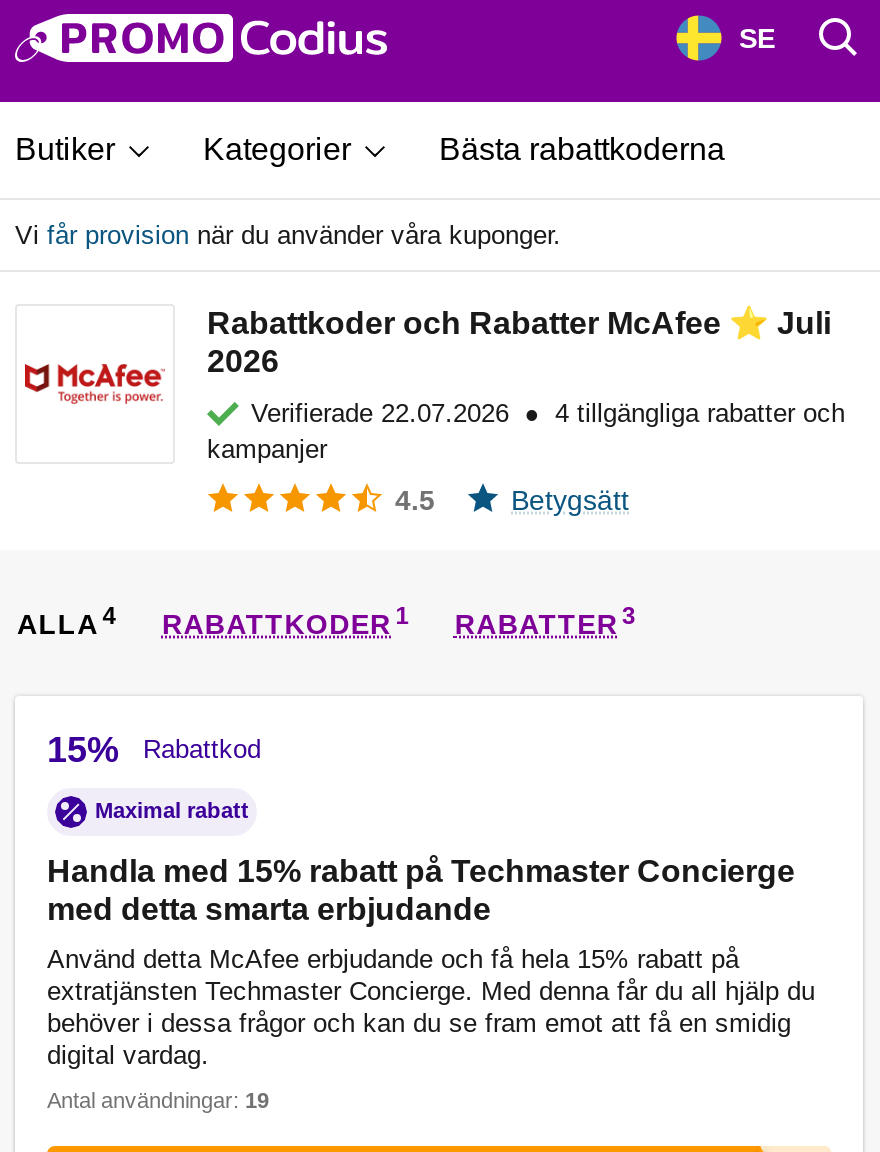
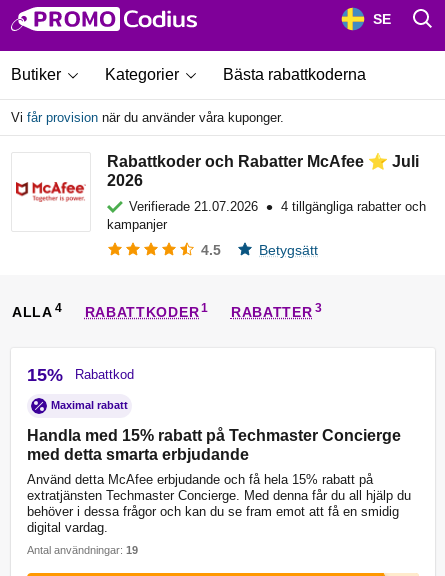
- Verifierade 22.07.2026 • 4 tillgängliga rabatter och
+ Verifierade 21.07.2026 • 4 tillgängliga rabatter och
